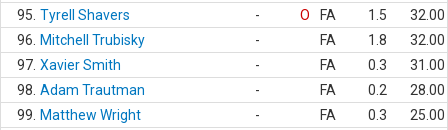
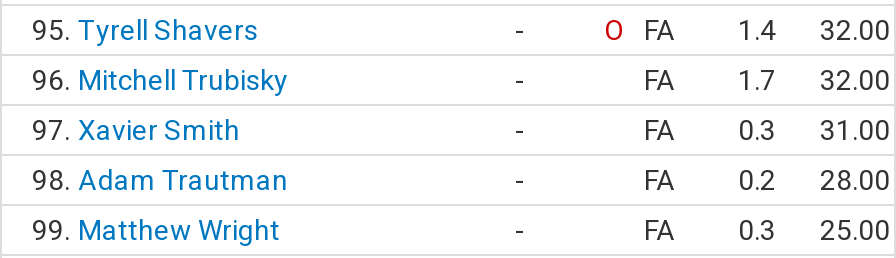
- O FA 1.5 32.00
+ O FA 1.4 32.00

- FA 1.8 32.00
+ FA 1.7 32.00
